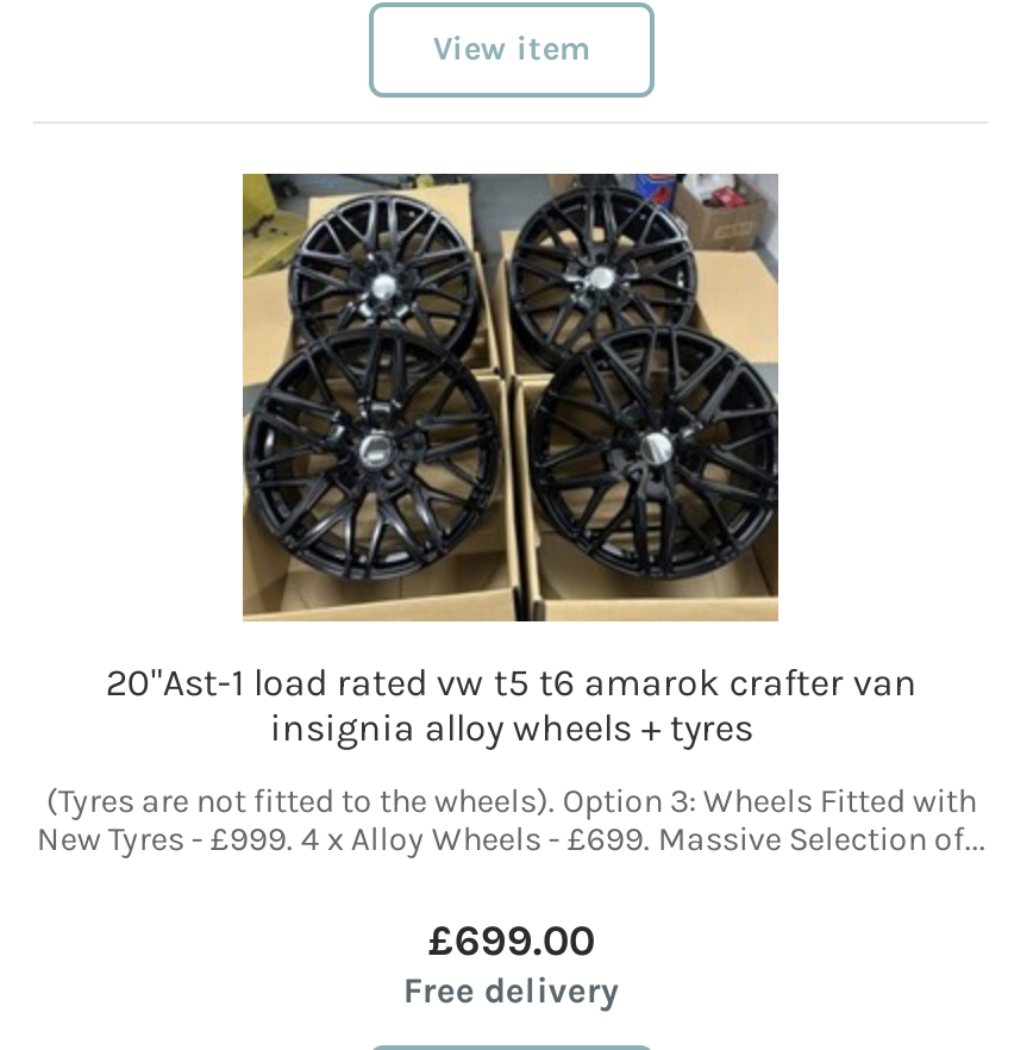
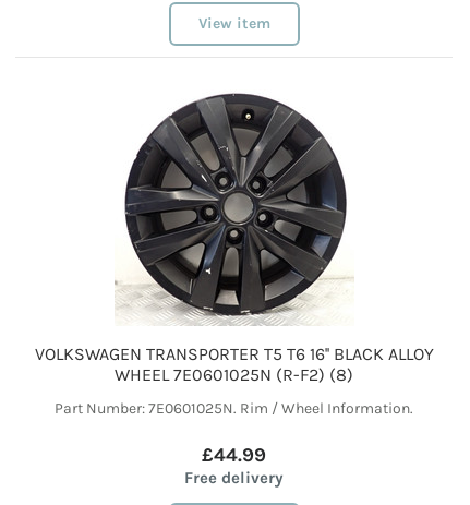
- [image]
+ [image]

- 20"Ast-1 load rated vw t5 t6 amarok crafter van
- insignia alloy wheels + tyres
+ VOLKSWAGEN TRANSPORTER T5 T6 16'' BLACK ALLOY
+ WHEEL 7E0601025N (R-F2) (8)

- (Tyres are not fitted to the wheels). Option 3: Wheels Fitted with
- New Tyres - £999. 4 x Alloy Wheels - £699. Massive Selection of...
+ Part Number: 7E0601025N. Rim / Wheel Information.

- £699.00
+ £44.99
